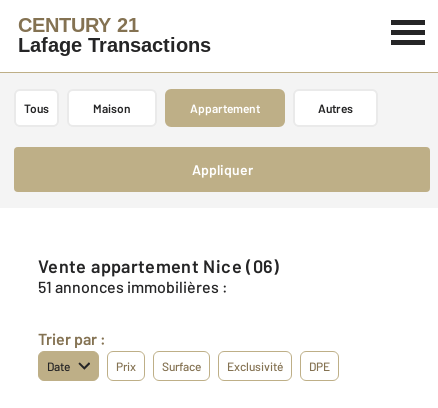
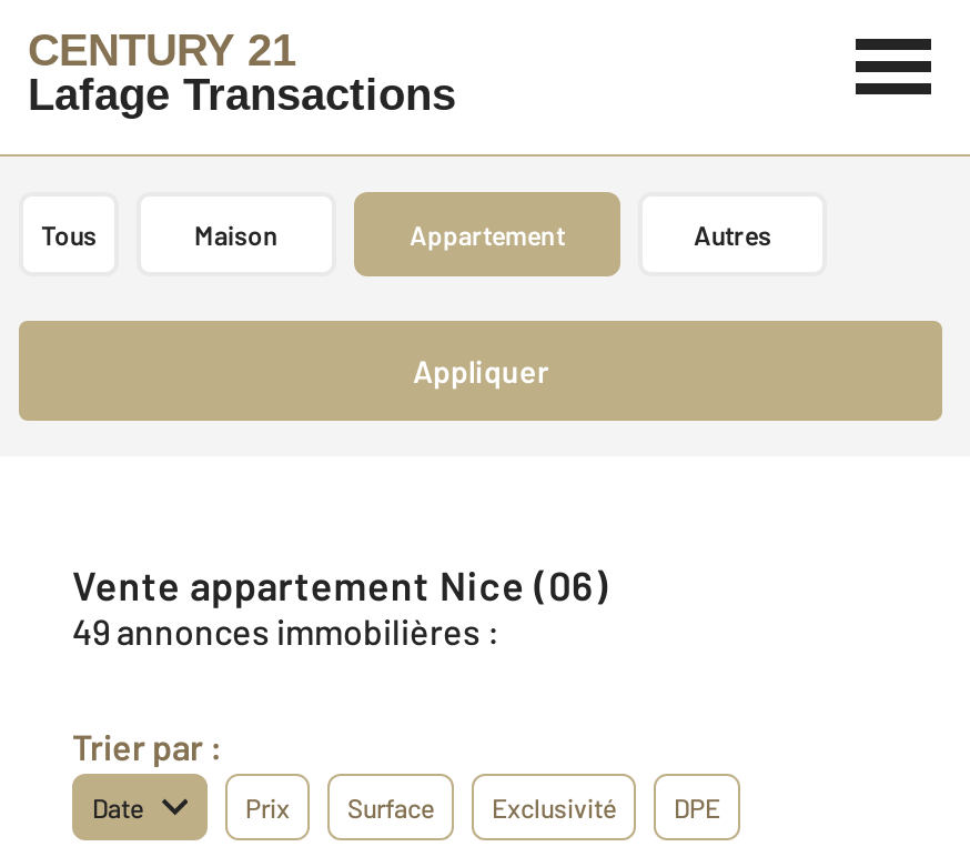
- 51 annonces immobilières :
+ 49 annonces immobilières :
